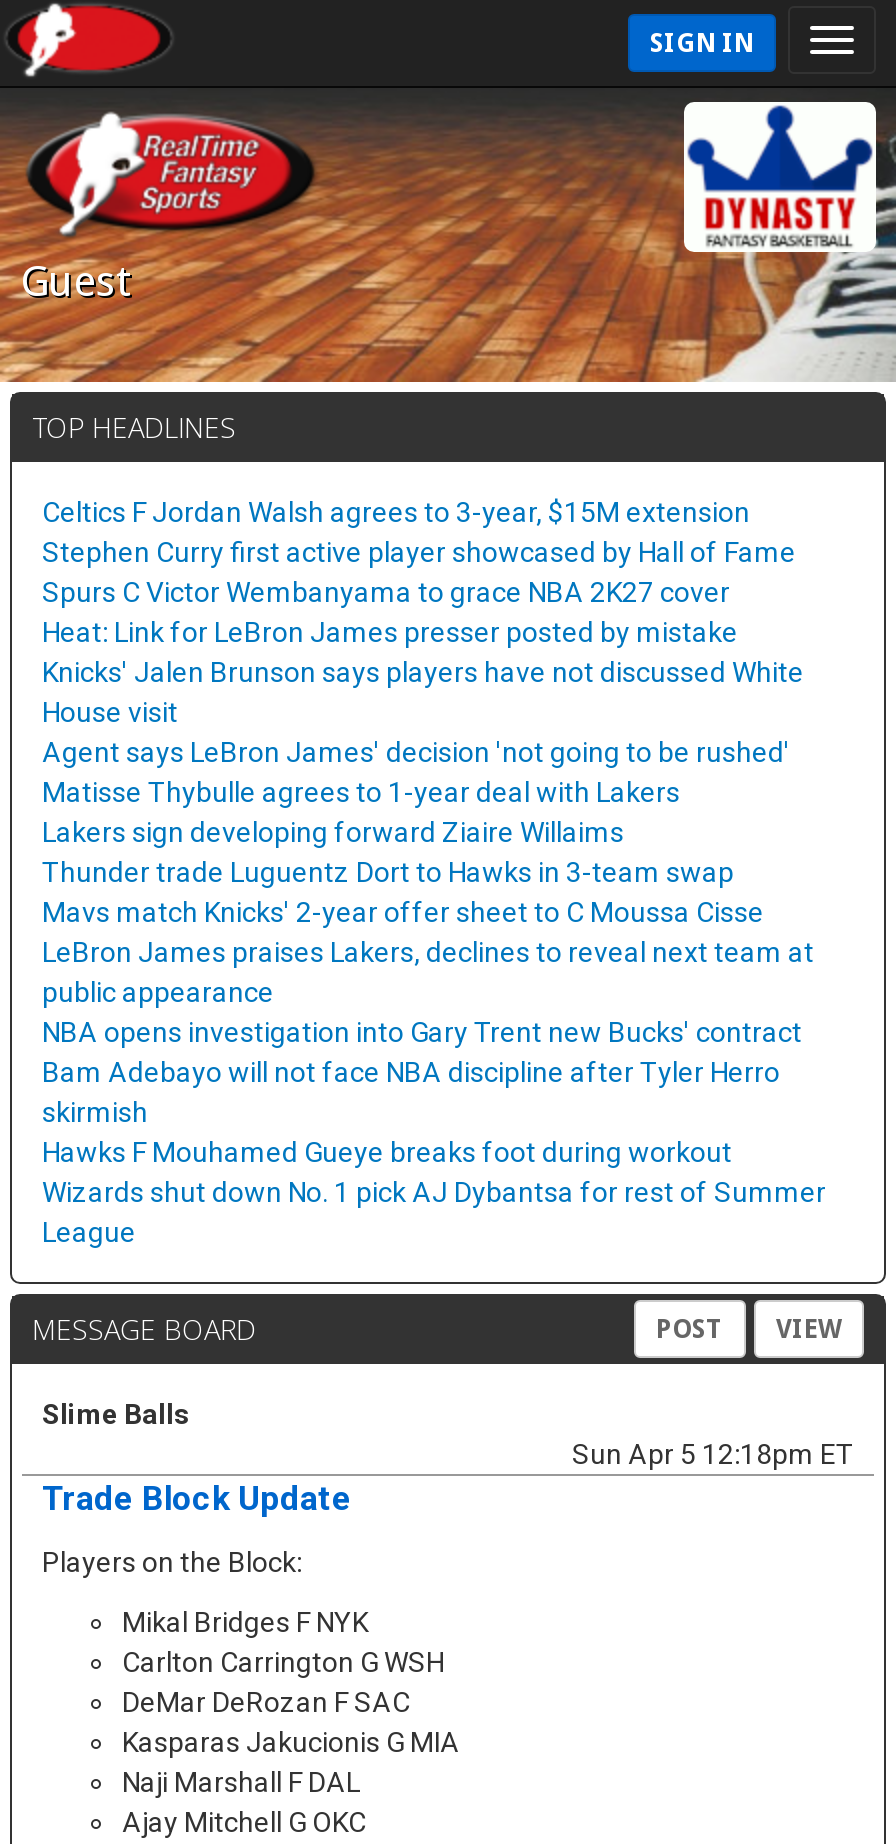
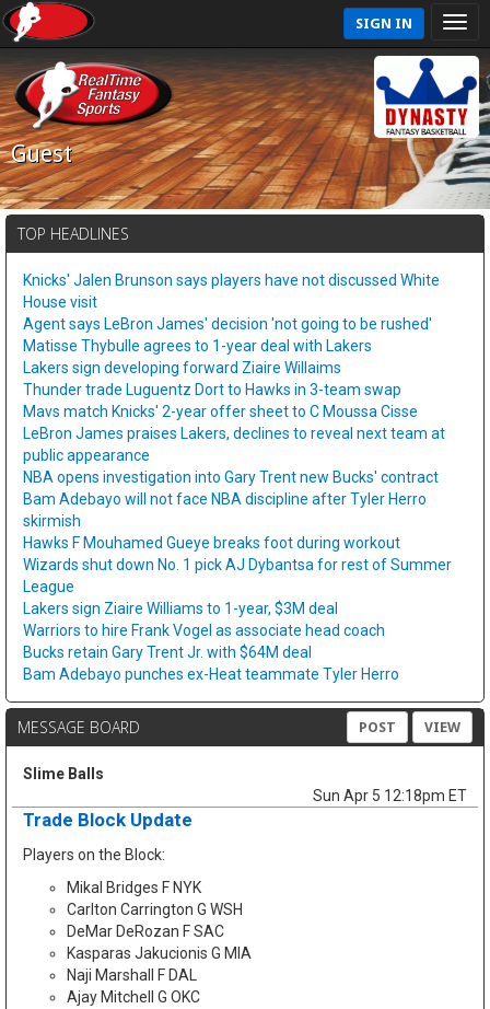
- Celtics F Jordan Walsh agrees to 3-year, $15M extension
- Stephen Curry first active player showcased by Hall of Fame
- Spurs C Victor Wembanyama to grace NBA 2K27 cover
- Heat: Link for LeBron James presser posted by mistake

moved up: Knicks' Jalen Brunson says players have not discussed White | House visit | Agent says LeBron James' decision 'not going to be rushed' | ... | Wizards shut down No. 1 pick AJ Dybantsa for rest of Summer | League

+ Lakers sign Ziaire Williams to 1-year, $3M deal
+ Warriors to hire Frank Vogel as associate head coach
+ Bucks retain Gary Trent Jr. with $64M deal
+ Bam Adebayo punches ex-Heat teammate Tyler Herro
